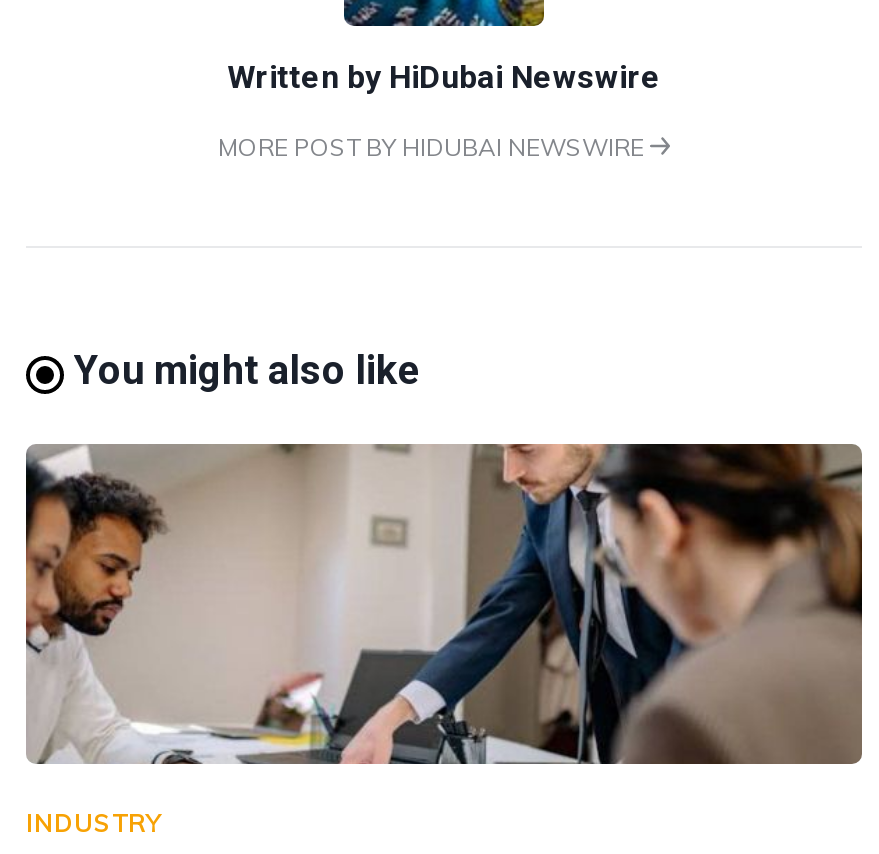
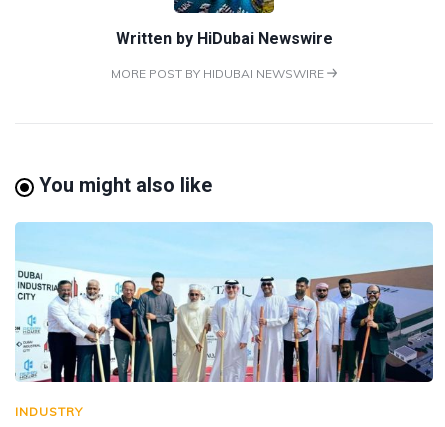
- [image]
+ [image]
